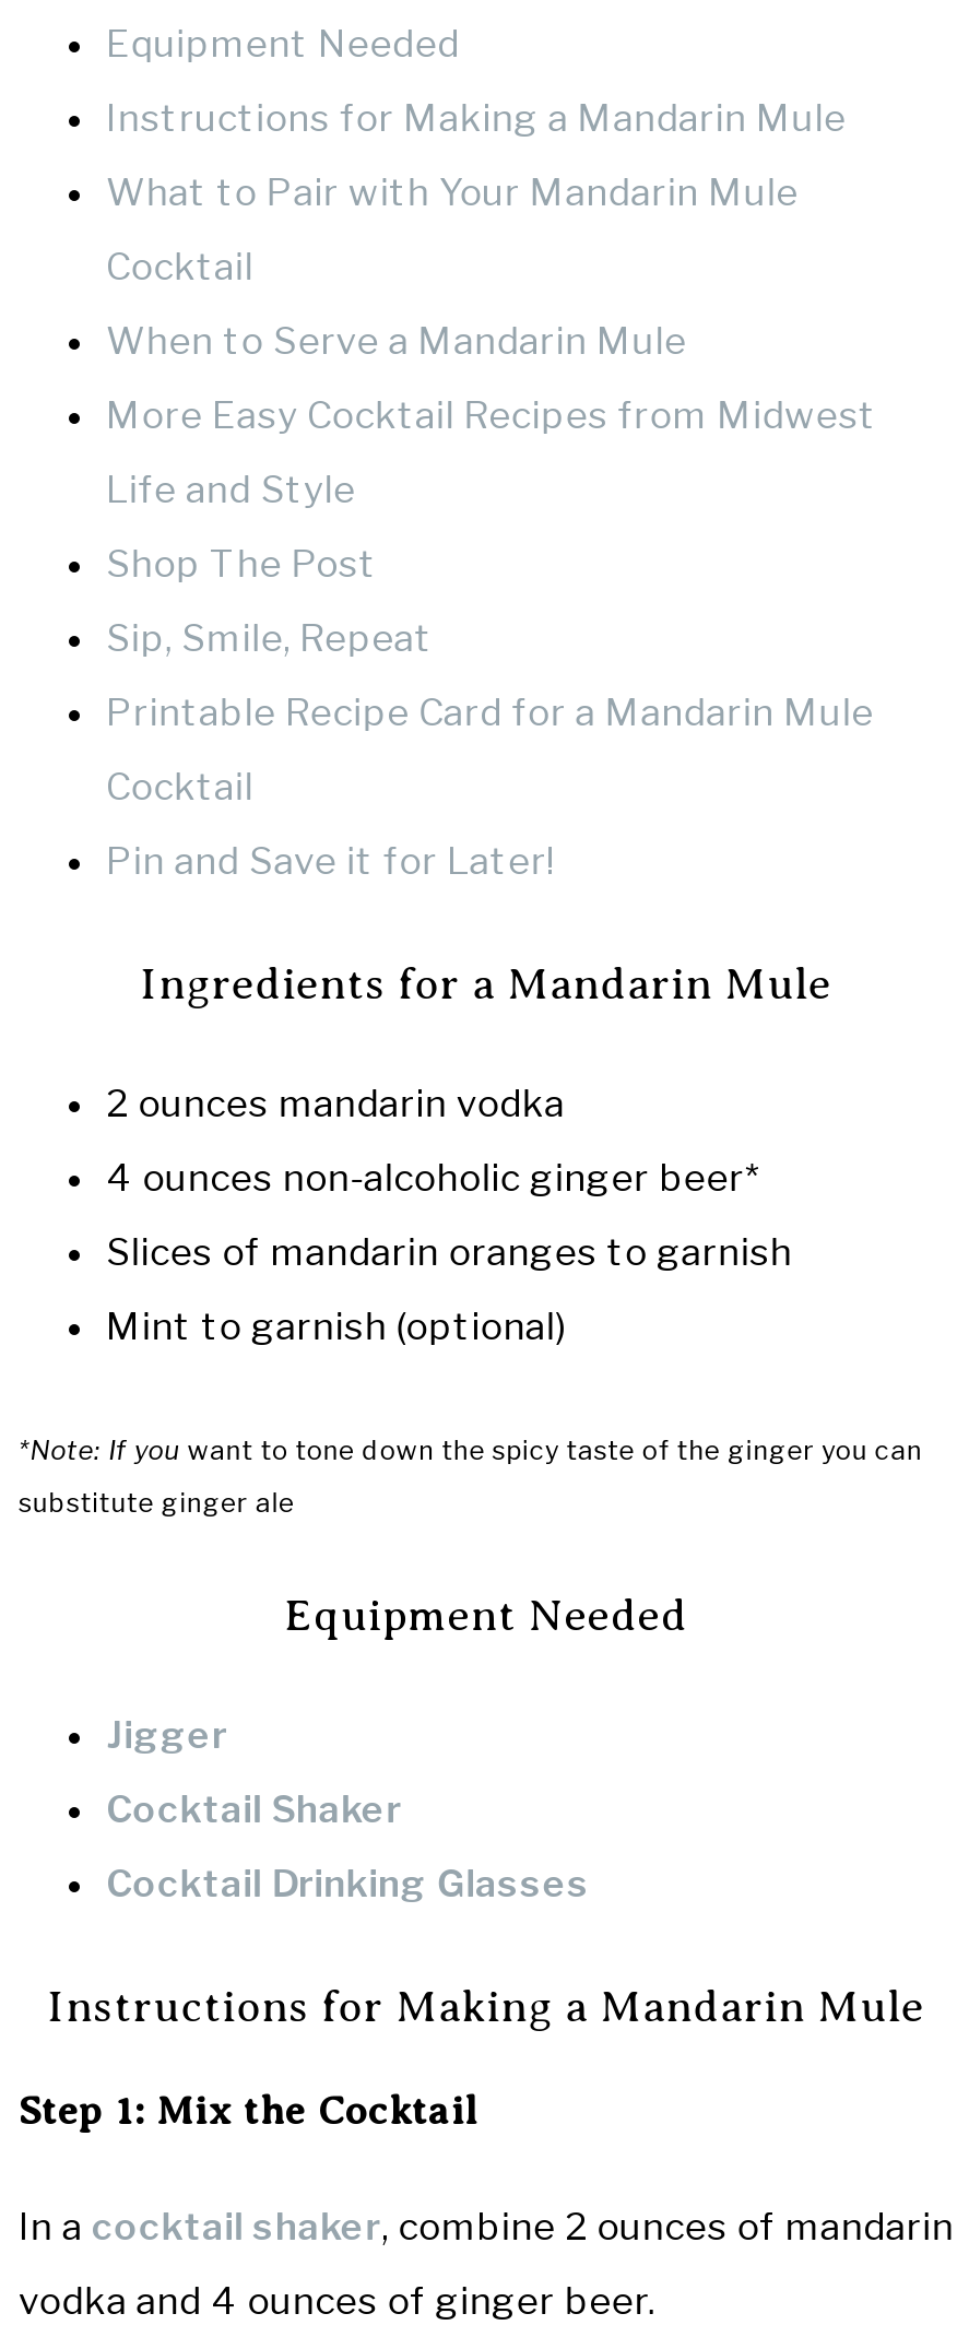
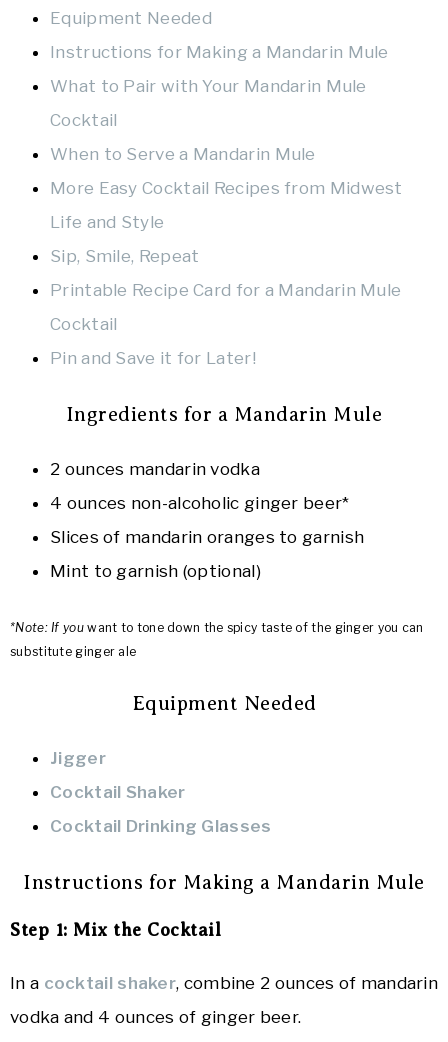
- Shop The Post
